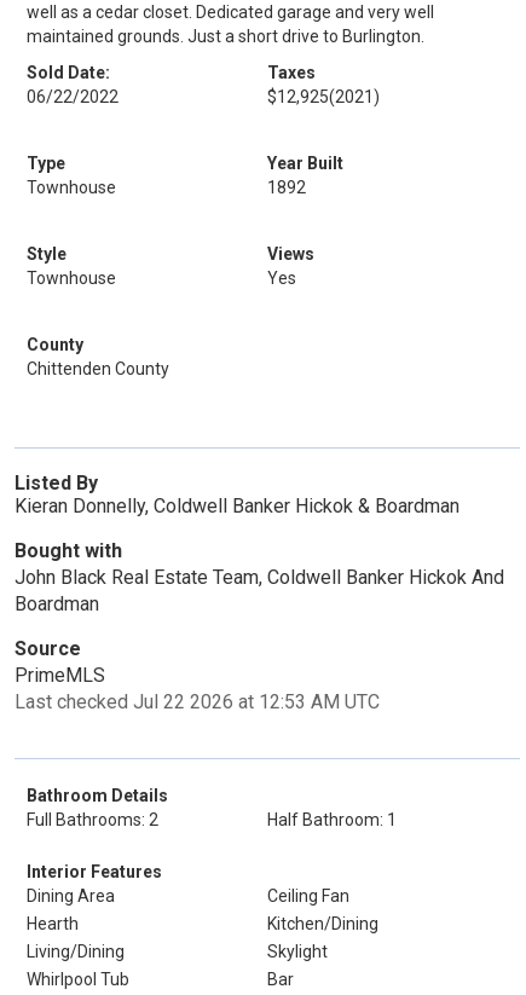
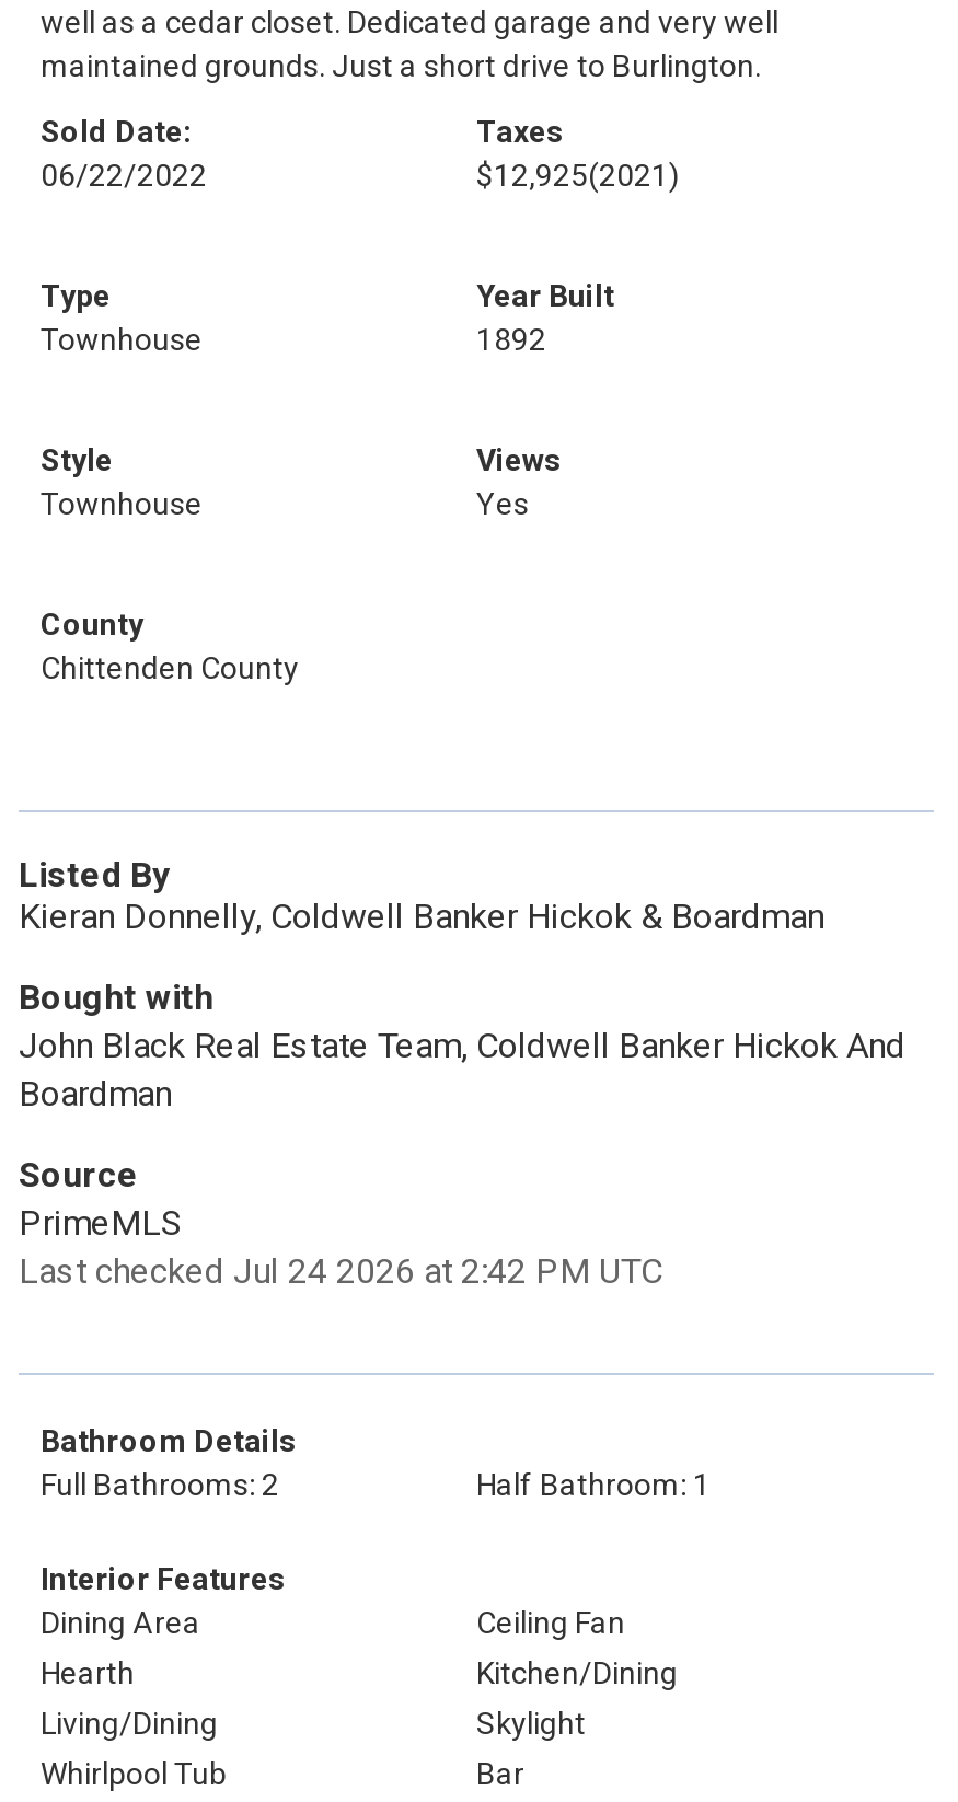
- Last checked Jul 22 2026 at 12:53 AM UTC
+ Last checked Jul 24 2026 at 2:42 PM UTC
